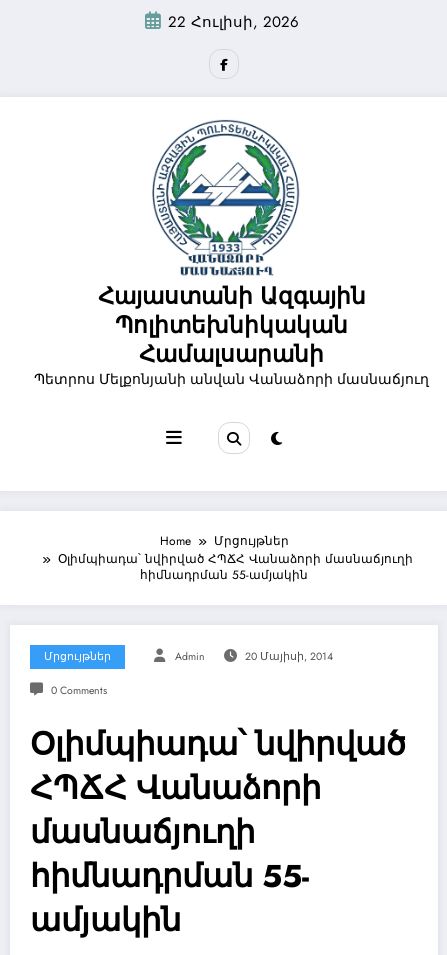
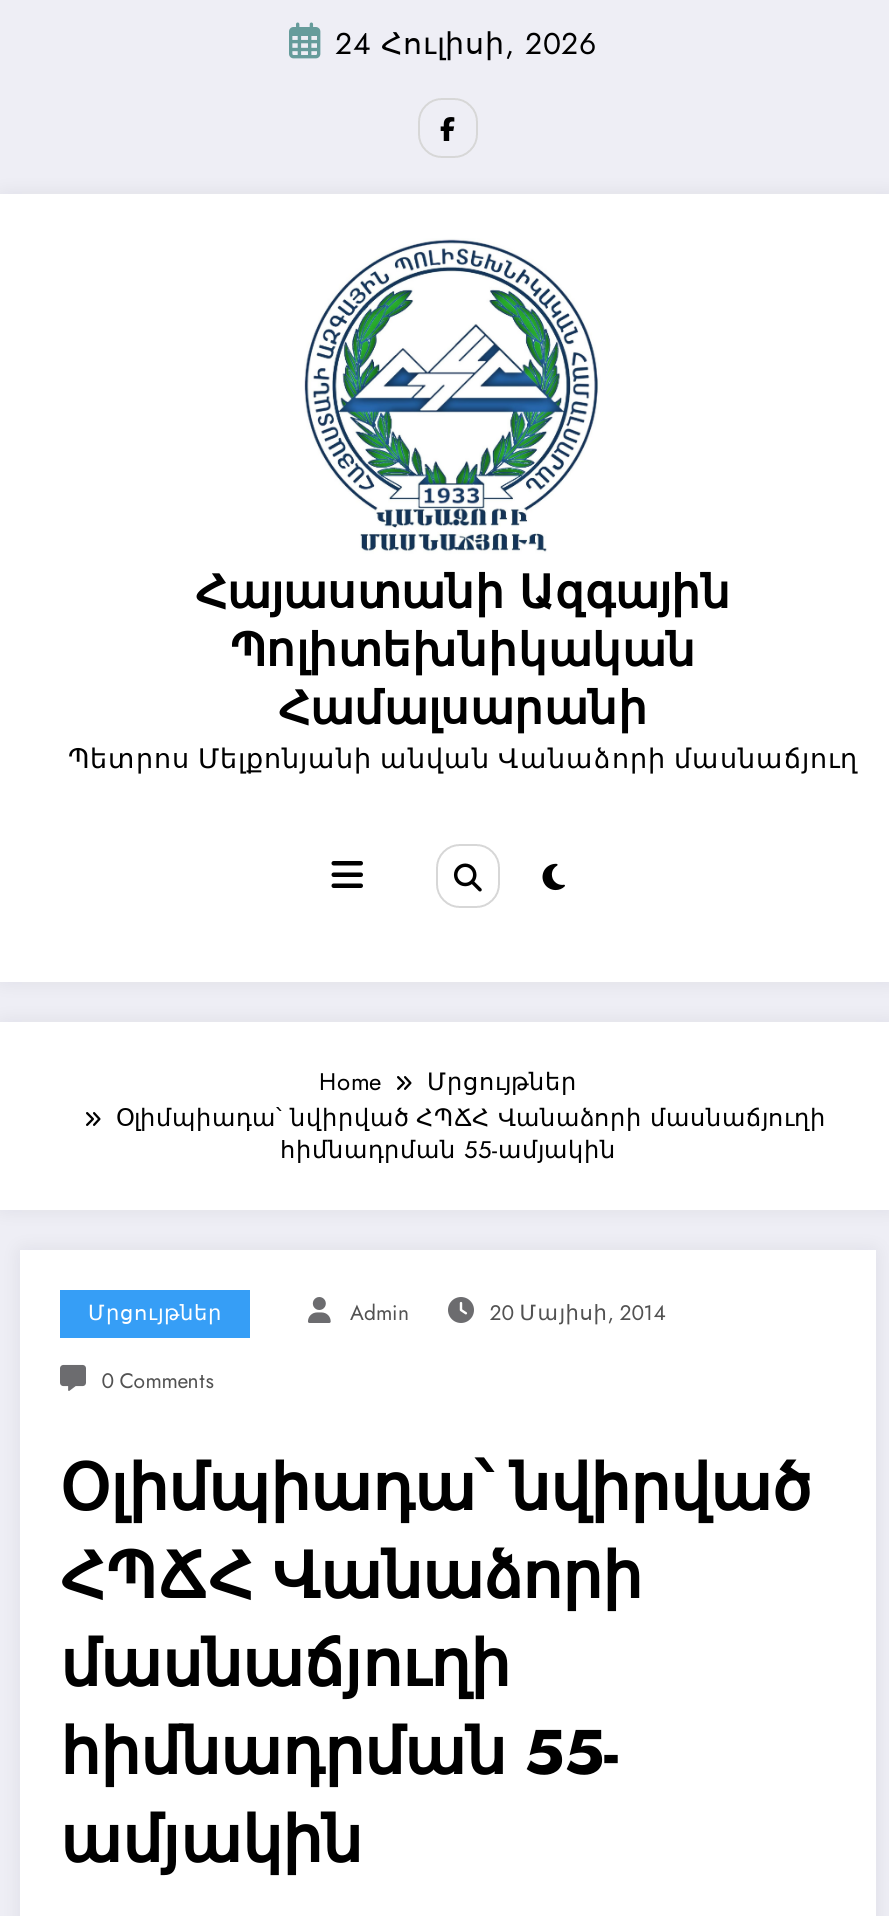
- 22 Հուլիսի, 2026
+ 24 Հուլիսի, 2026
